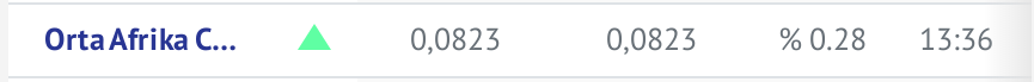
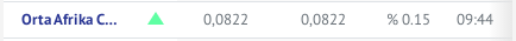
- 0,0823
+ 0,0822

- 0,0823
+ 0,0822

- % 0.28
+ % 0.15

- 13:36
+ 09:44
